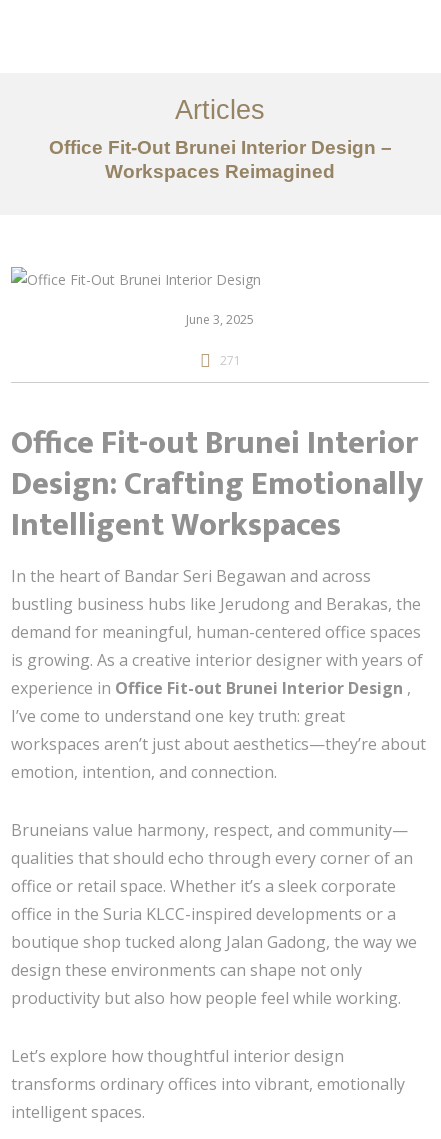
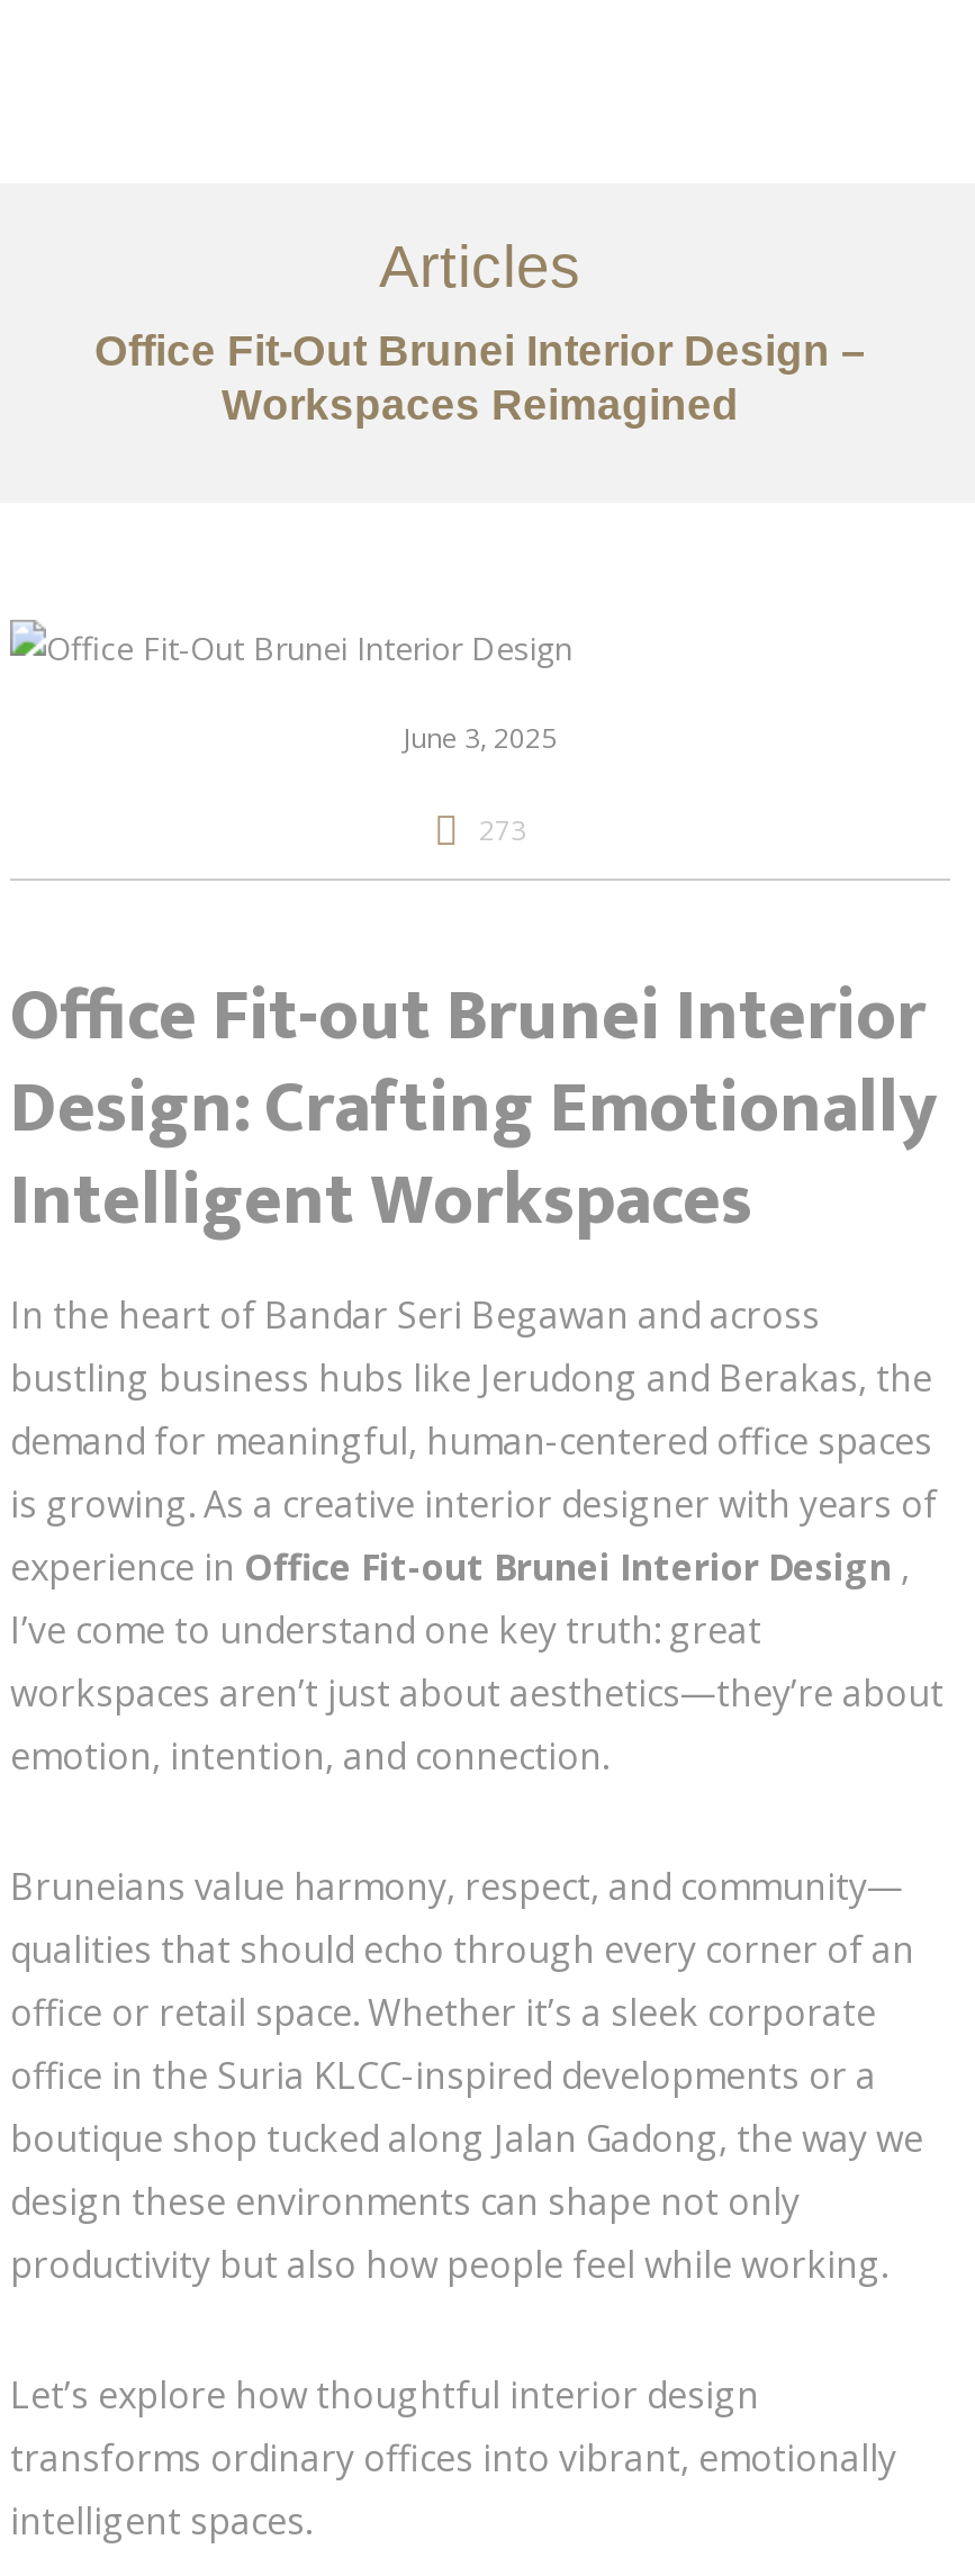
- 271
+ 273
